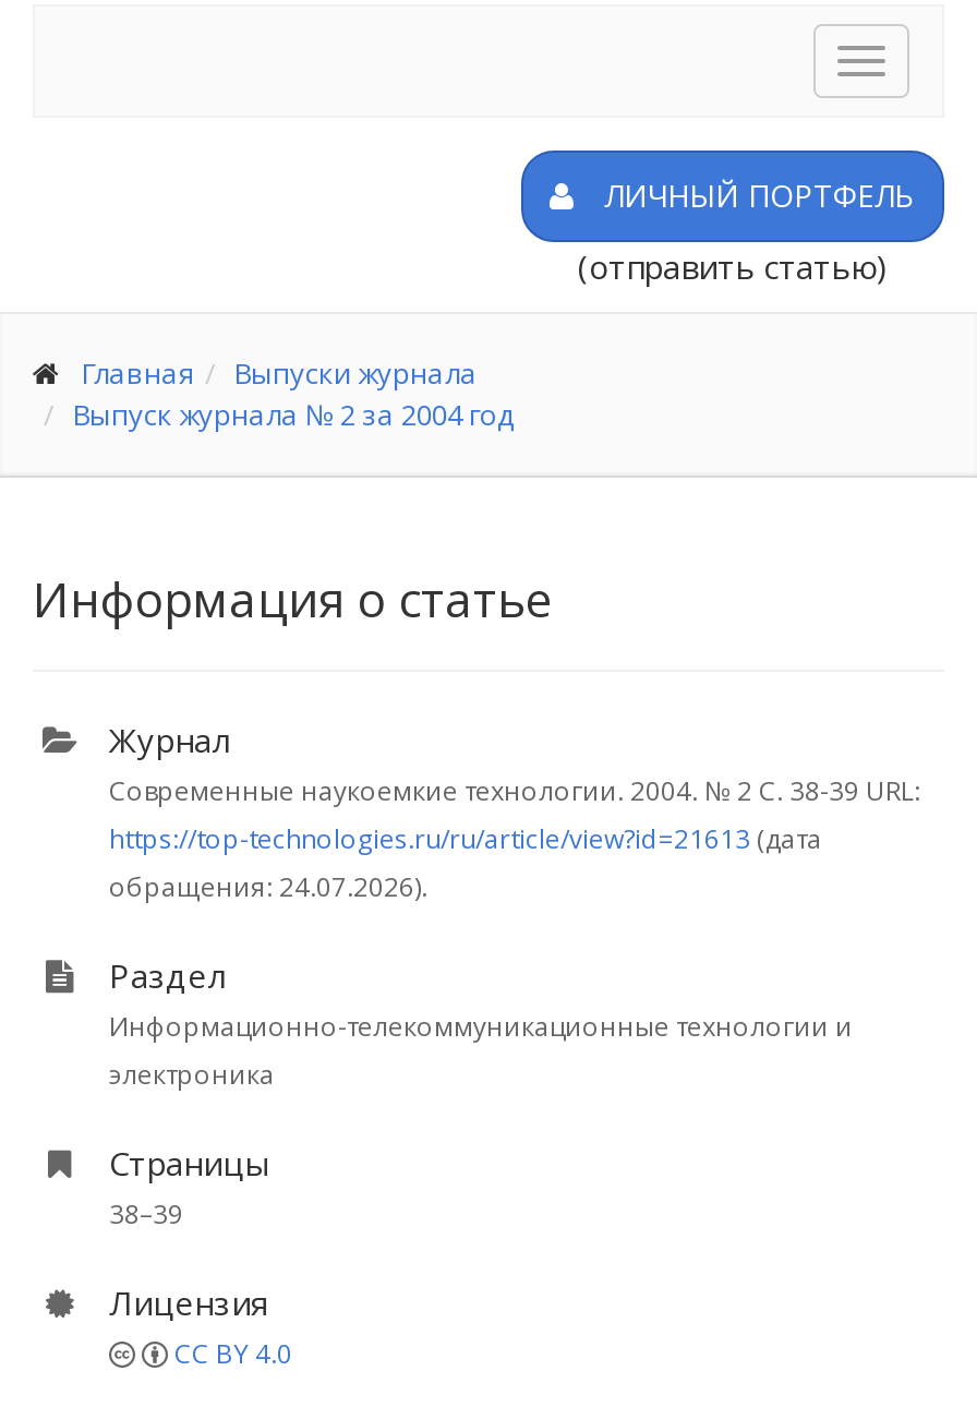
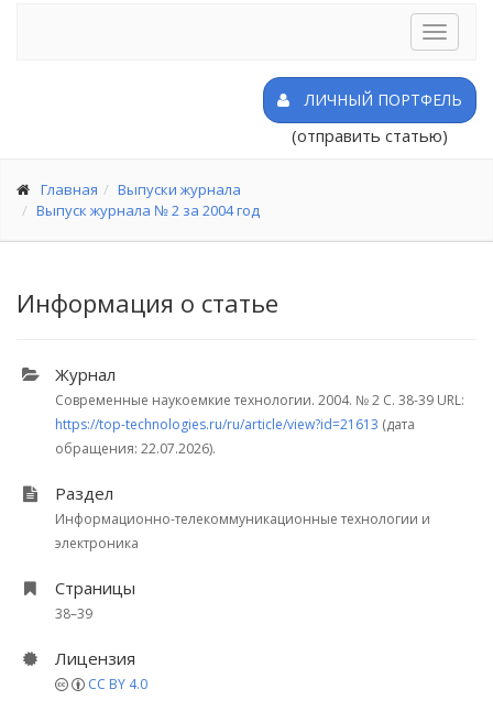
- обращения: 24.07.2026).
+ обращения: 22.07.2026).
